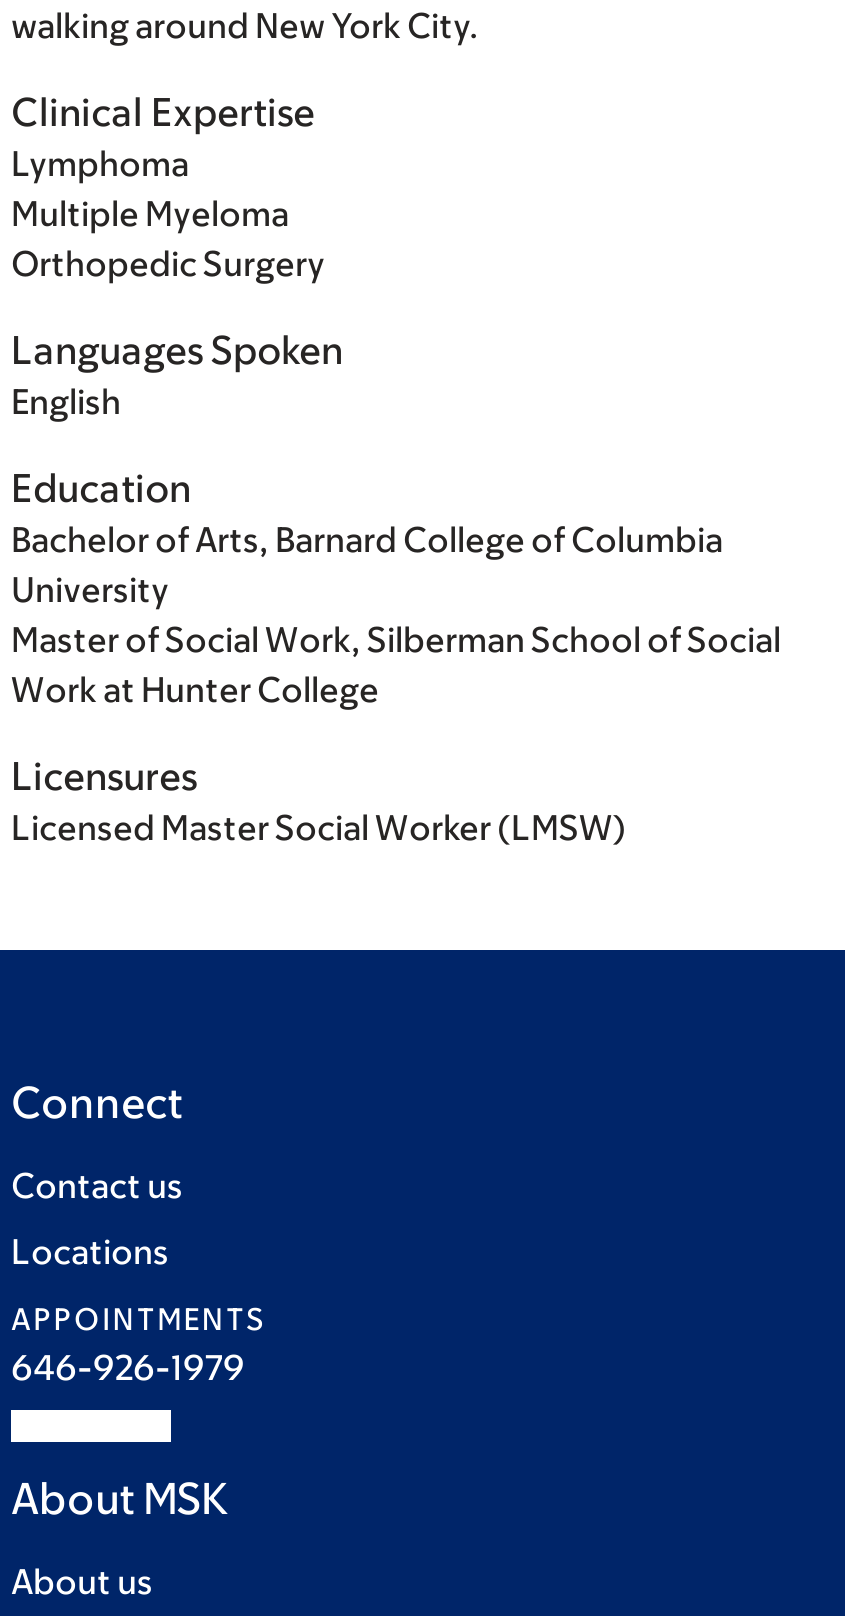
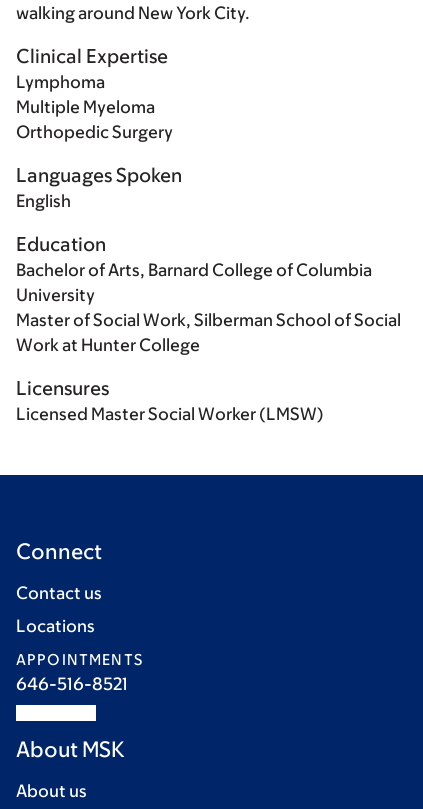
- 646-926-1979
+ 646-516-8521
